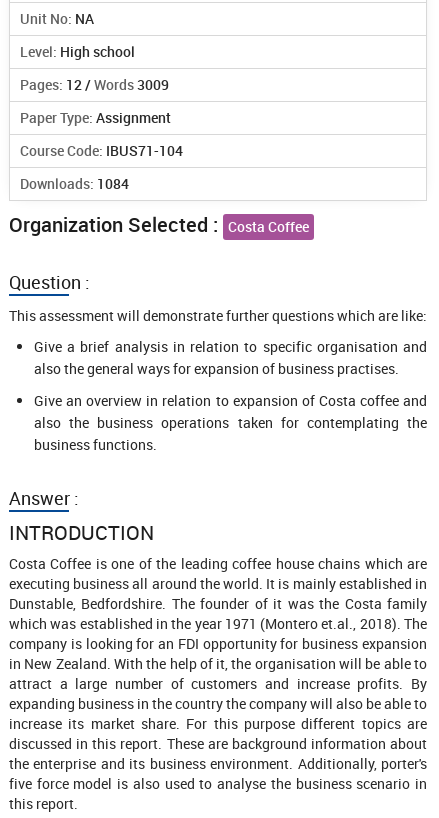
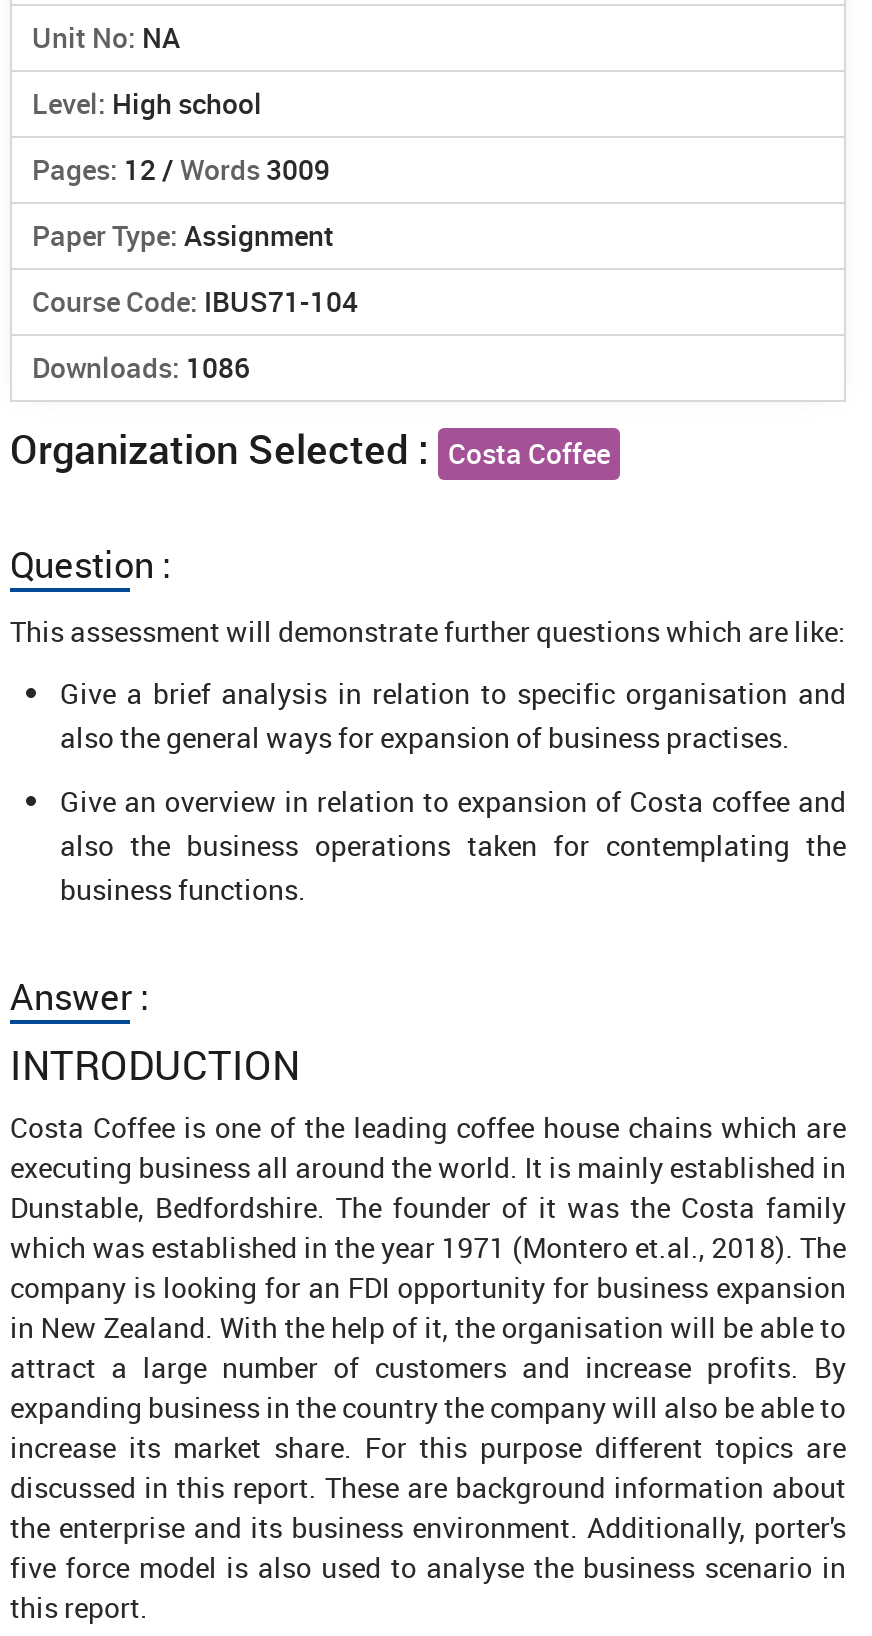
- Downloads: 1084
+ Downloads: 1086
